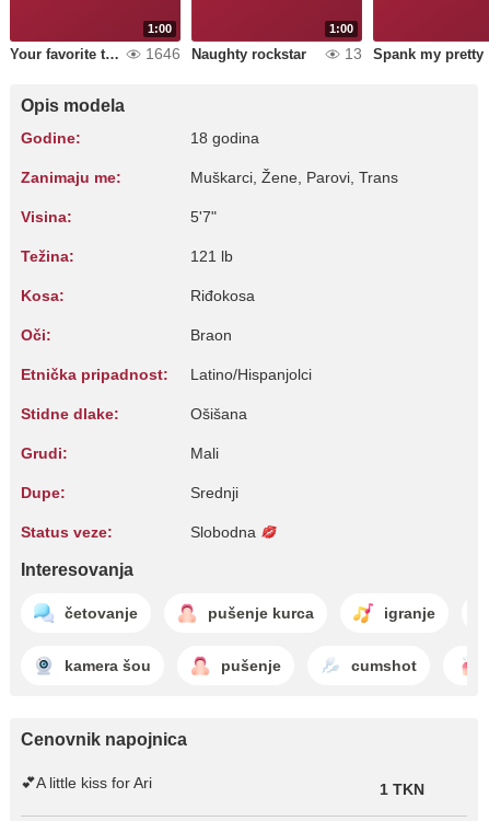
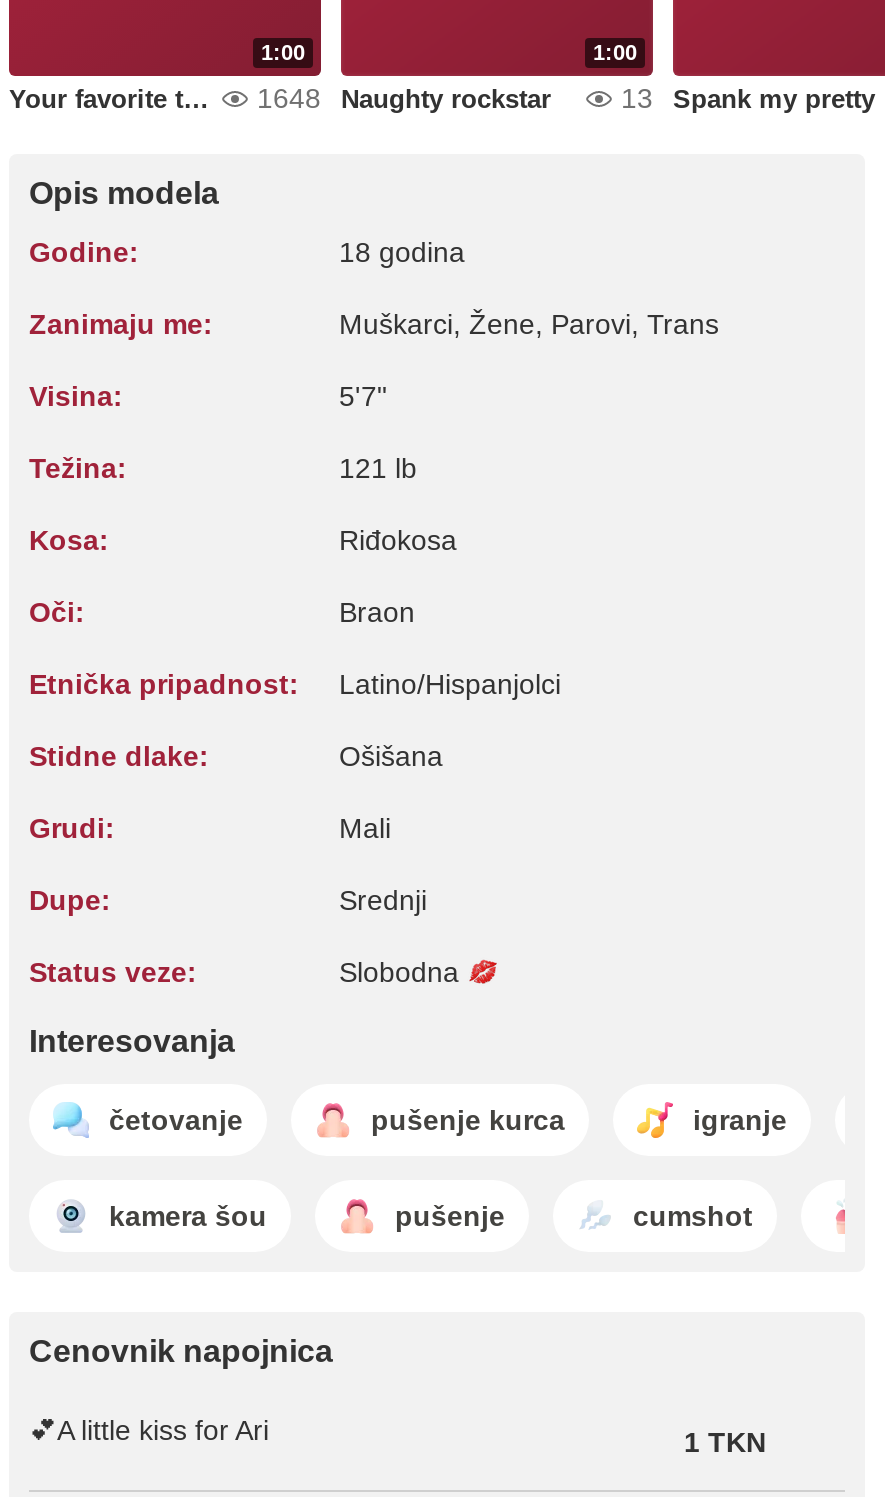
- 1646
+ 1648
